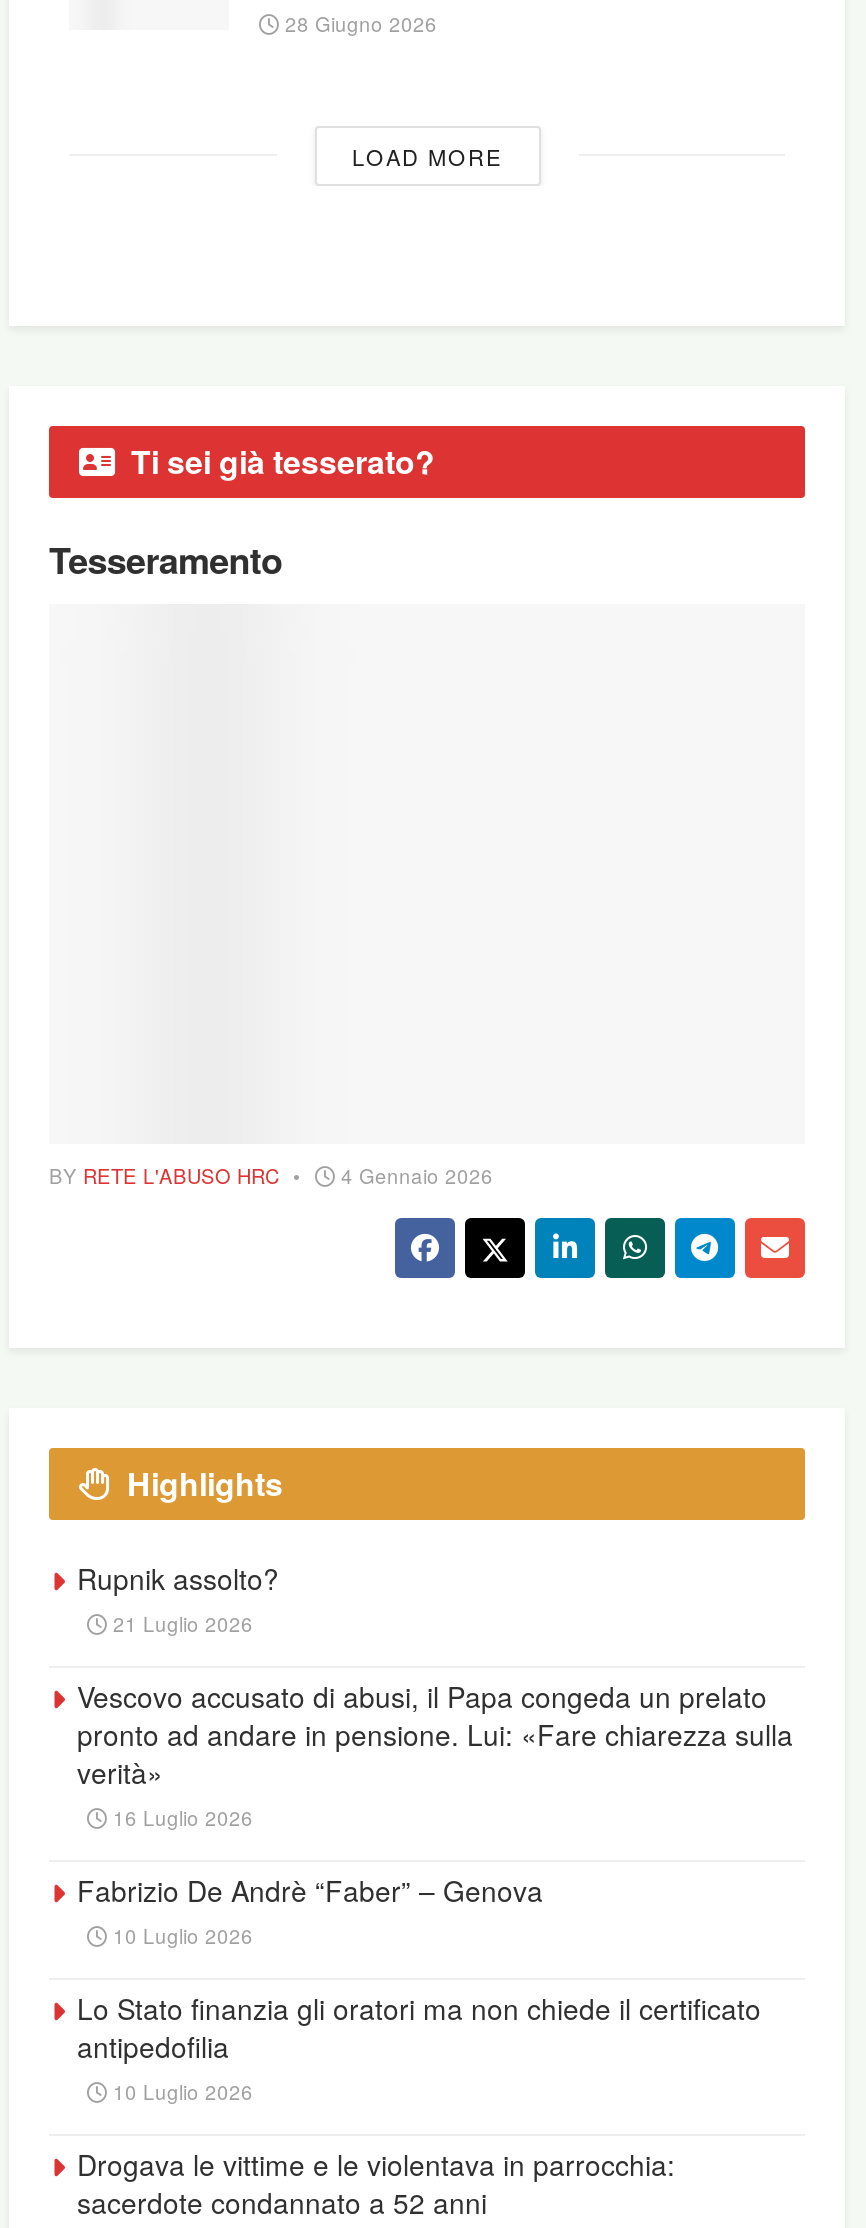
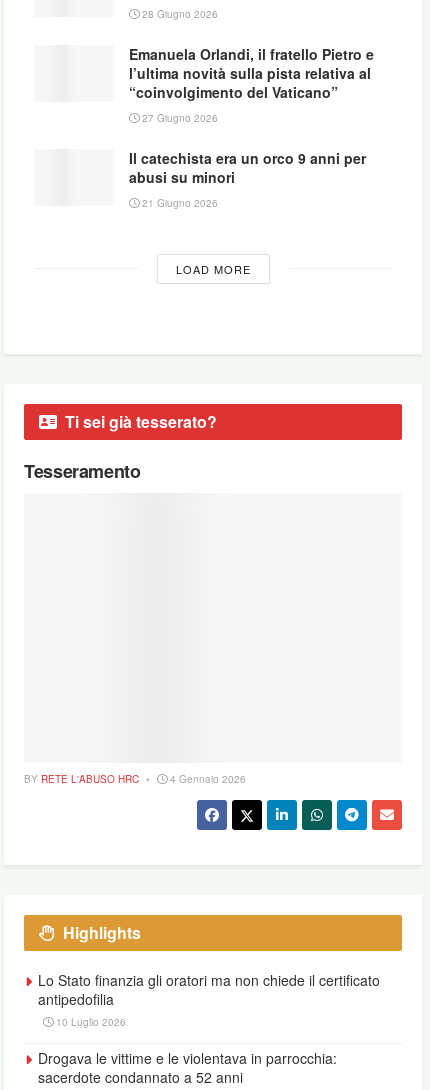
+ Emanuela Orlandi, il fratello Pietro e
+ l’ultima novità sulla pista relativa al
+ “coinvolgimento del Vaticano”
+ 27 Giugno 2026
+ Il catechista era un orco 9 anni per
+ abusi su minori
+ 21 Giugno 2026

moved down: LOAD MORE | Ti sei già tesserato? | Tesseramento | BY RETE L'ABUSO HRC | 4 Gennaio 2026 | Highlights

- Rupnik assolto?
- 21 Luglio 2026
- Vescovo accusato di abusi, il Papa congeda un prelato
- pronto ad andare in pensione. Lui: «Fare chiarezza sulla
- verità»
- 16 Luglio 2026
- Fabrizio De Andrè “Faber” – Genova
- 10 Luglio 2026
